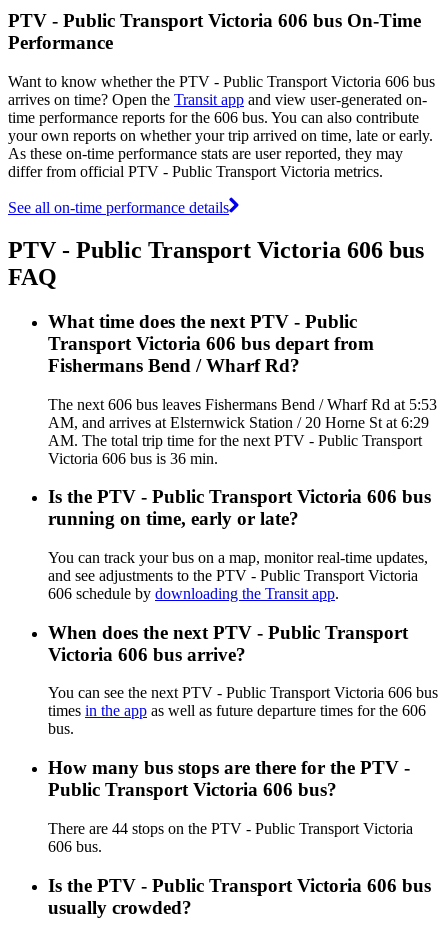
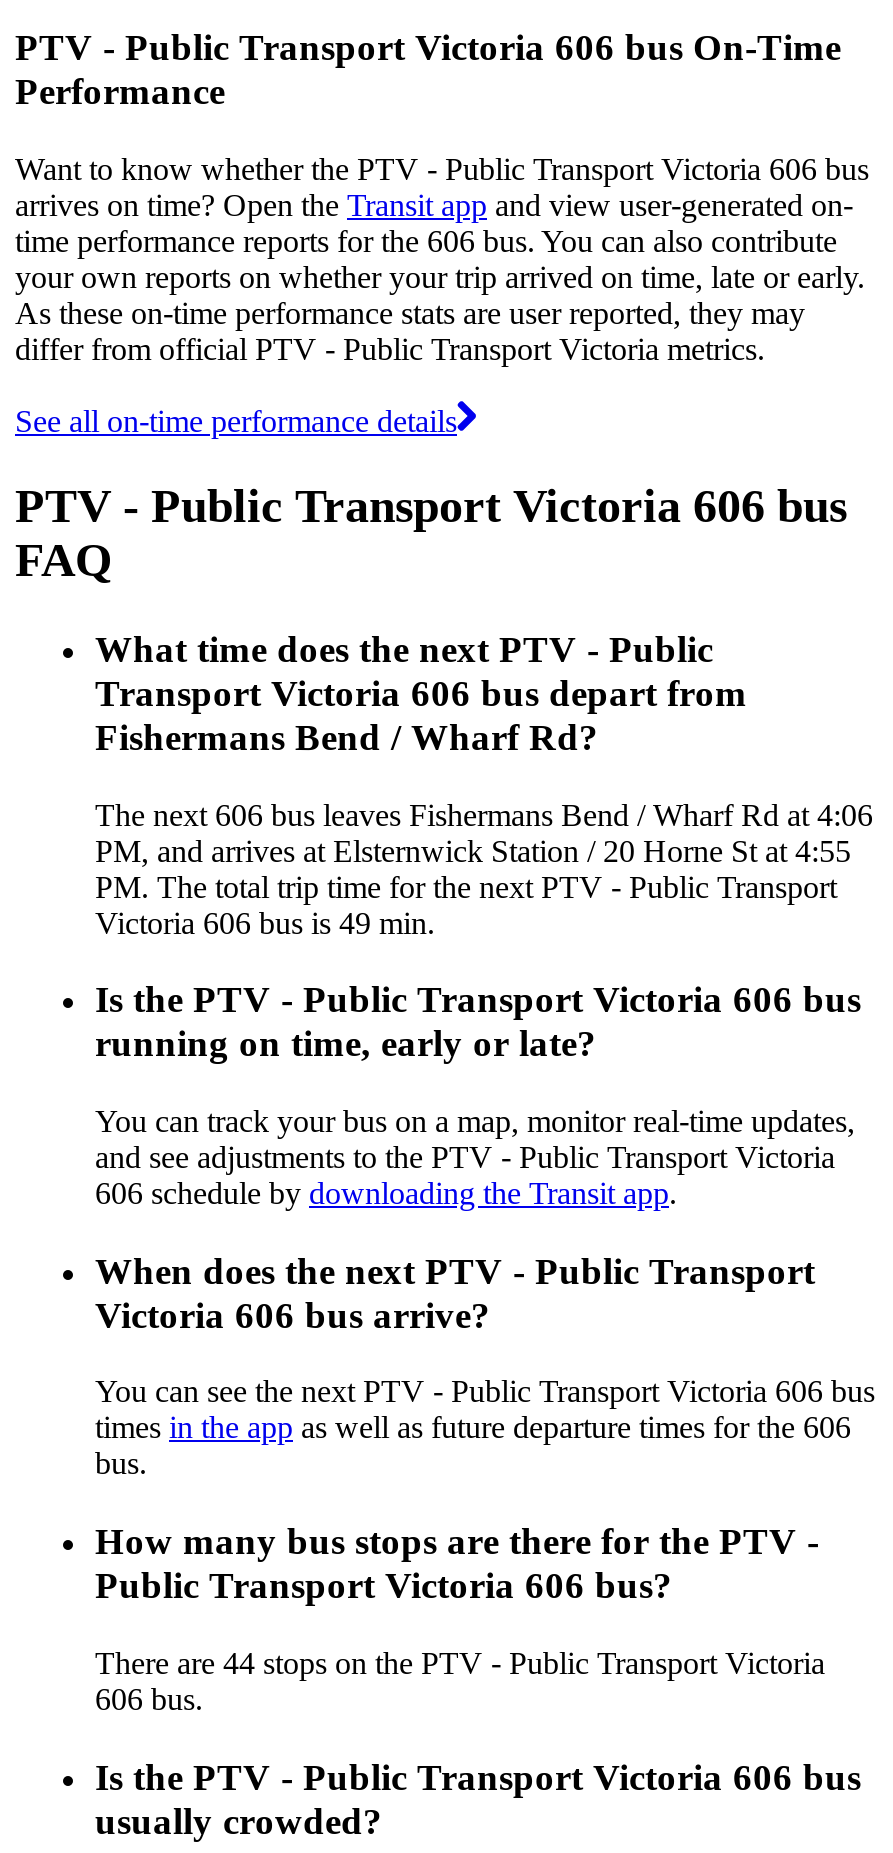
- The next 606 bus leaves Fishermans Bend / Wharf Rd at 5:53
+ The next 606 bus leaves Fishermans Bend / Wharf Rd at 4:06

- AM, and arrives at Elsternwick Station / 20 Horne St at 6:29
+ PM, and arrives at Elsternwick Station / 20 Horne St at 4:55

- AM. The total trip time for the next PTV - Public Transport
+ PM. The total trip time for the next PTV - Public Transport

- Victoria 606 bus is 36 min.
+ Victoria 606 bus is 49 min.
